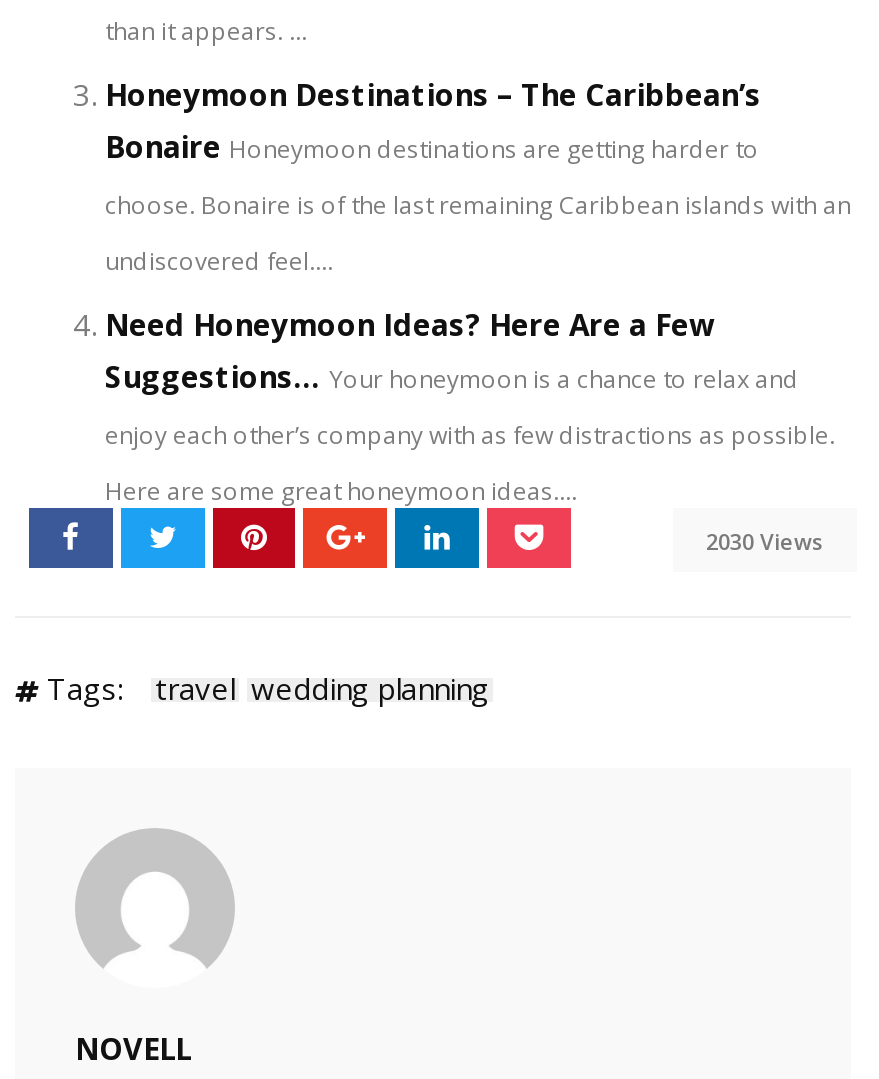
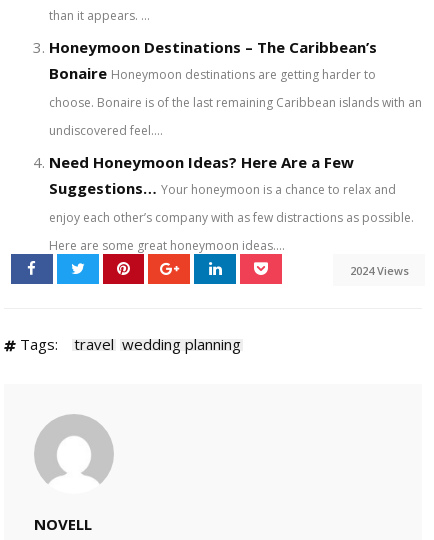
- 2030 Views
+ 2024 Views
